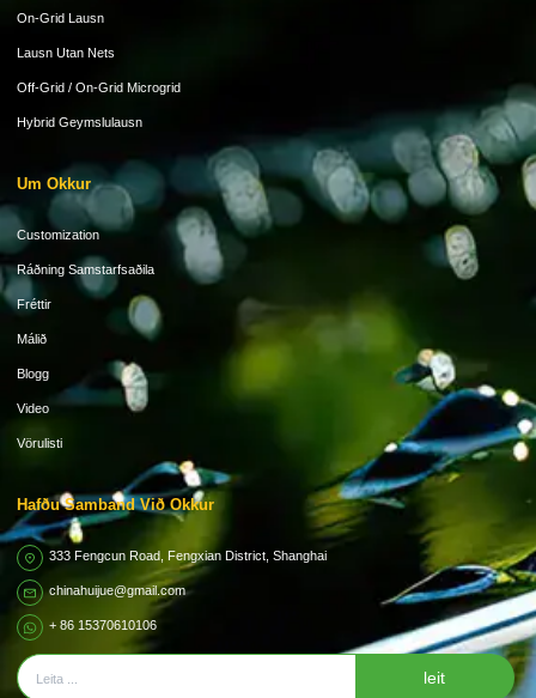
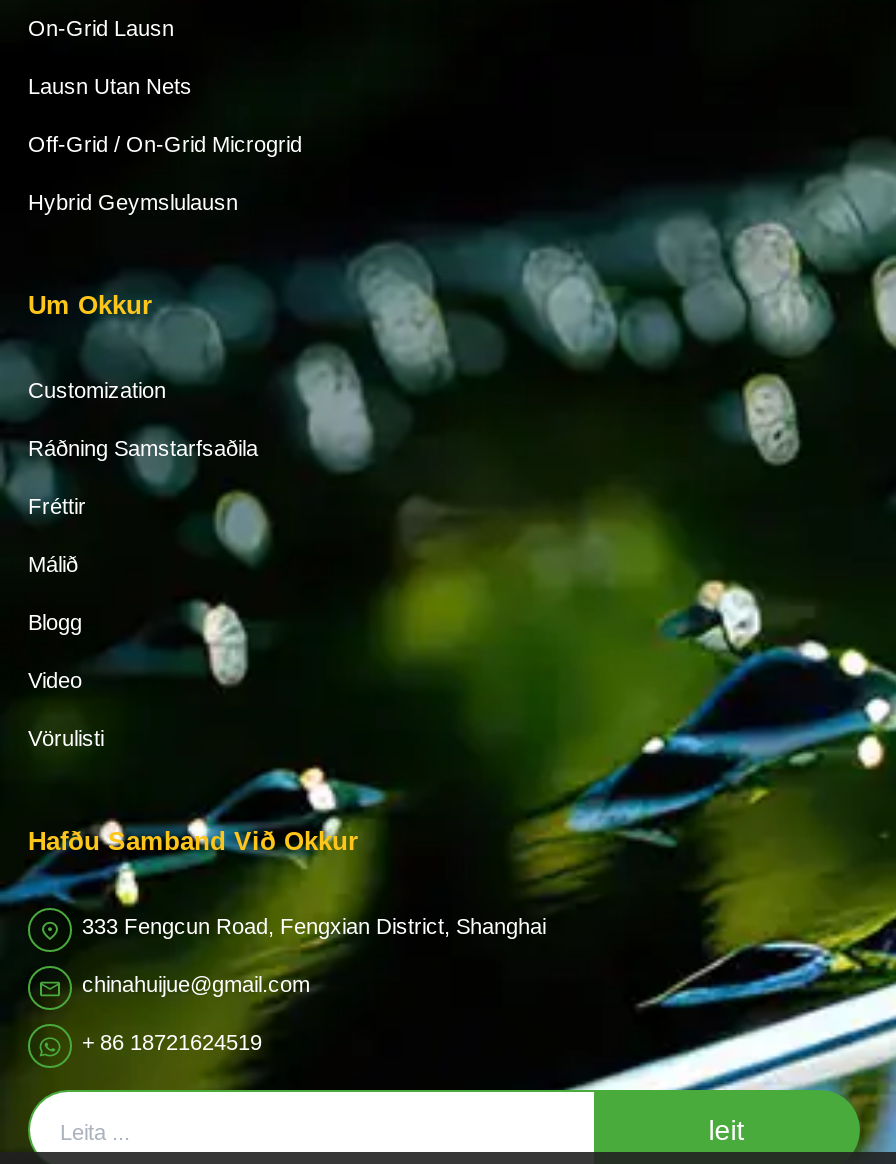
- + 86 15370610106
+ + 86 18721624519
